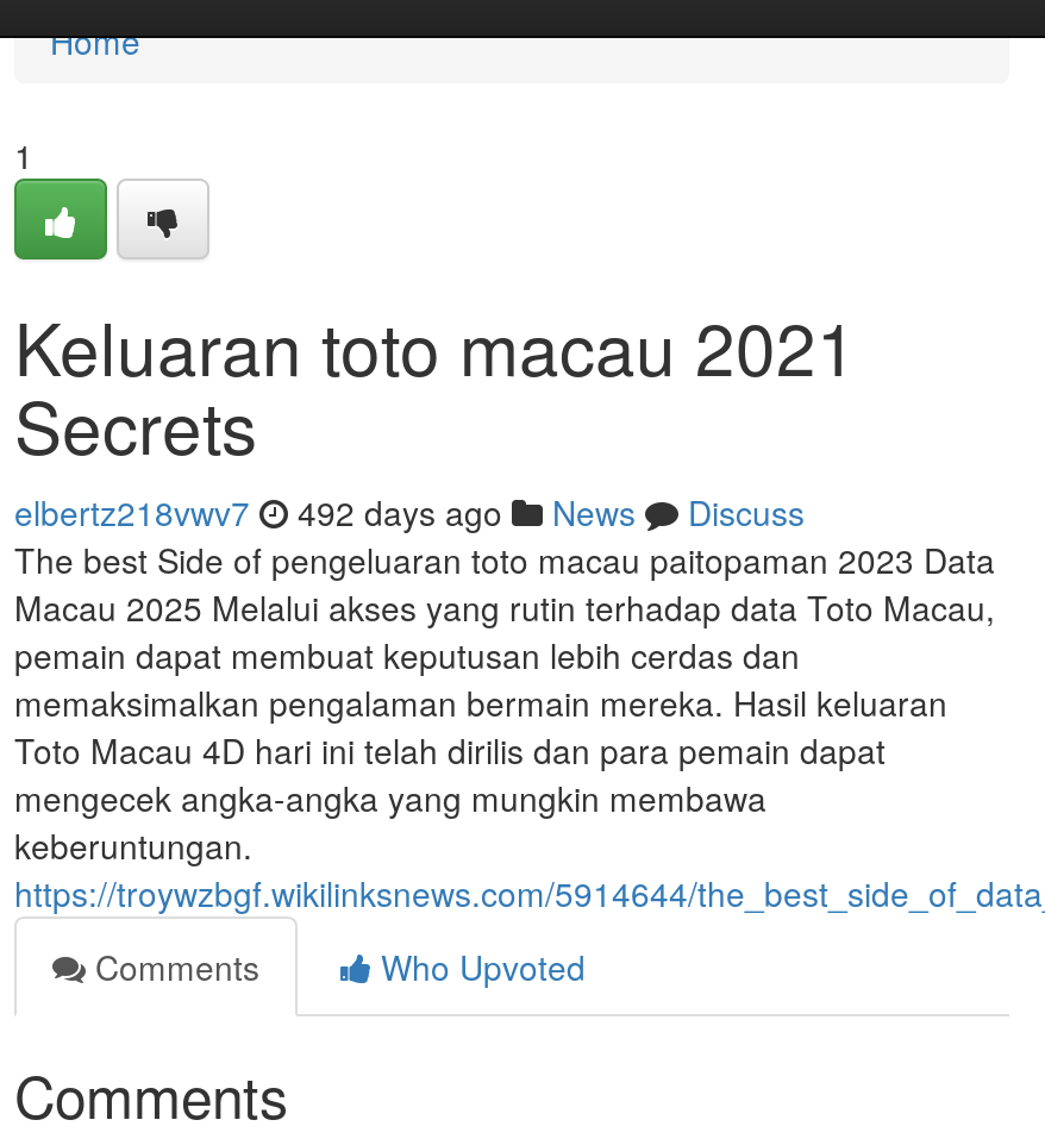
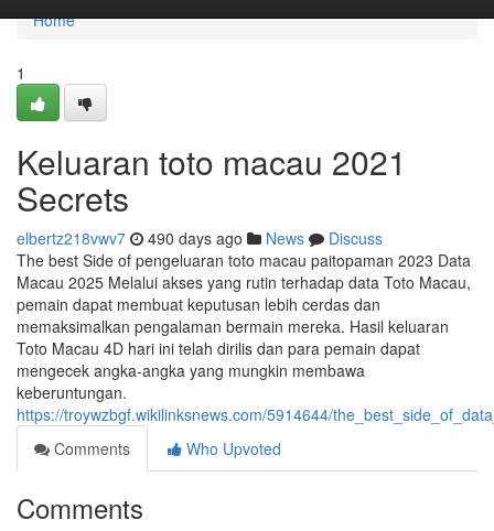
- elbertz218vwv7 492 days ago News Discuss
+ elbertz218vwv7 490 days ago News Discuss
